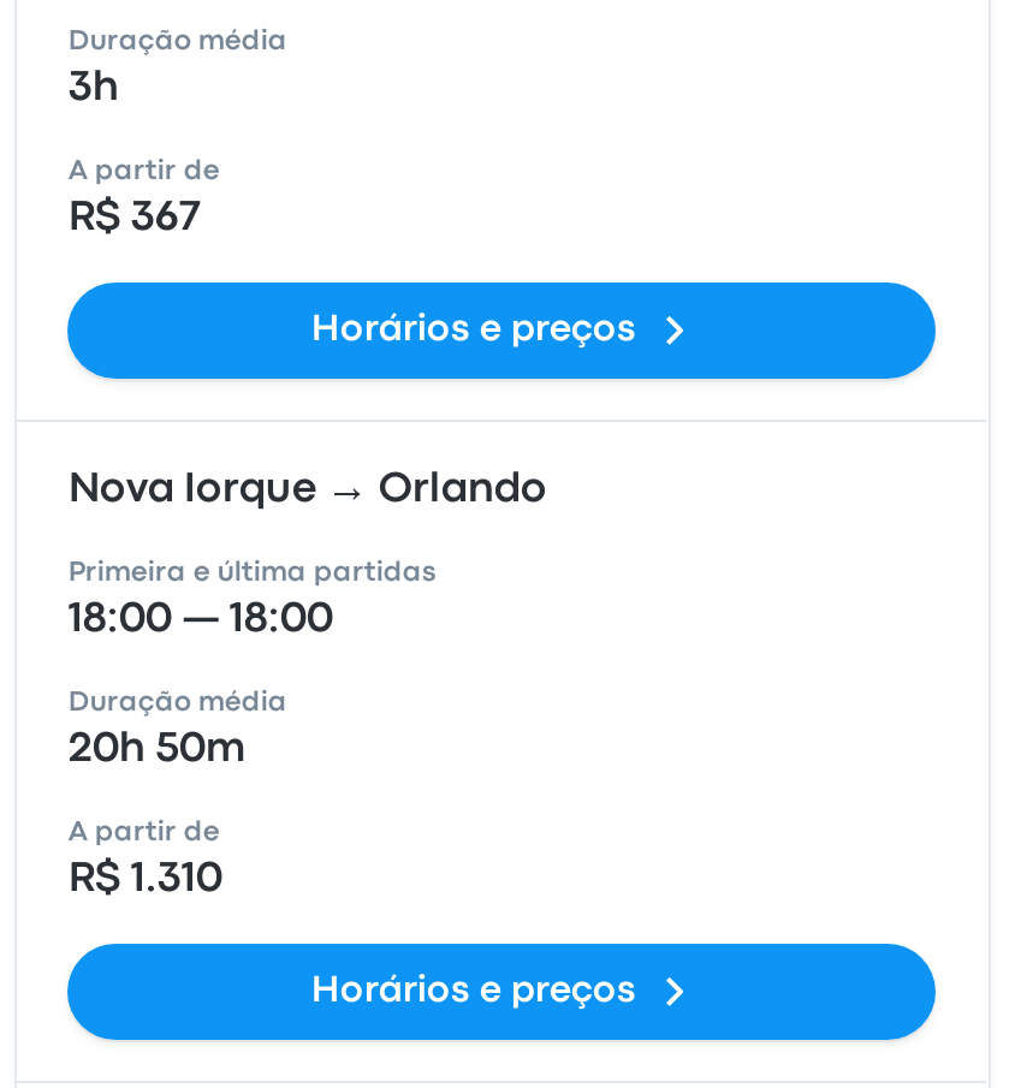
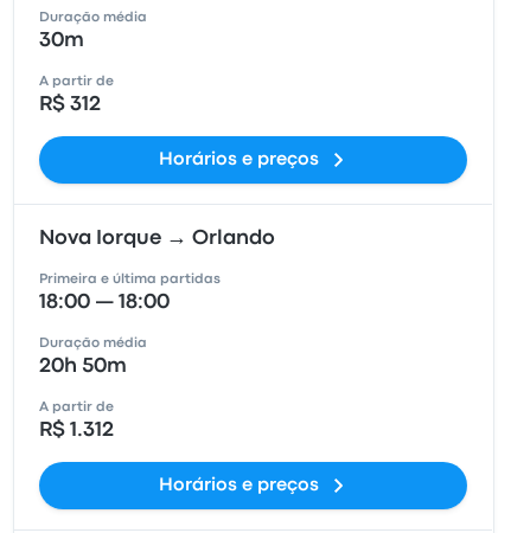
- 3h
+ 30m

- R$ 367
+ R$ 312

- R$ 1.310
+ R$ 1.312
